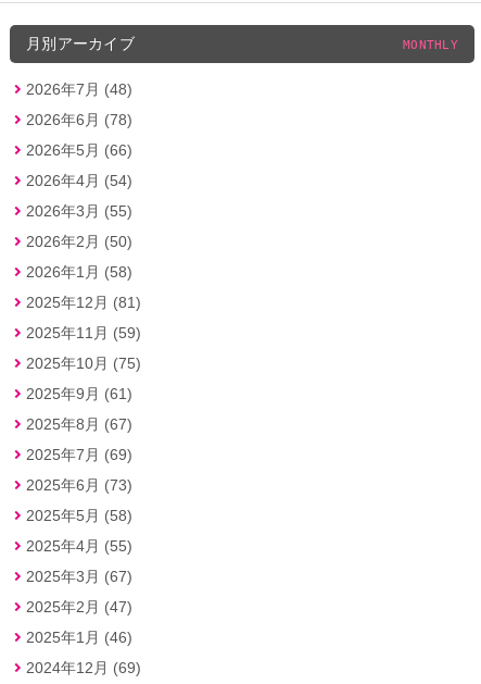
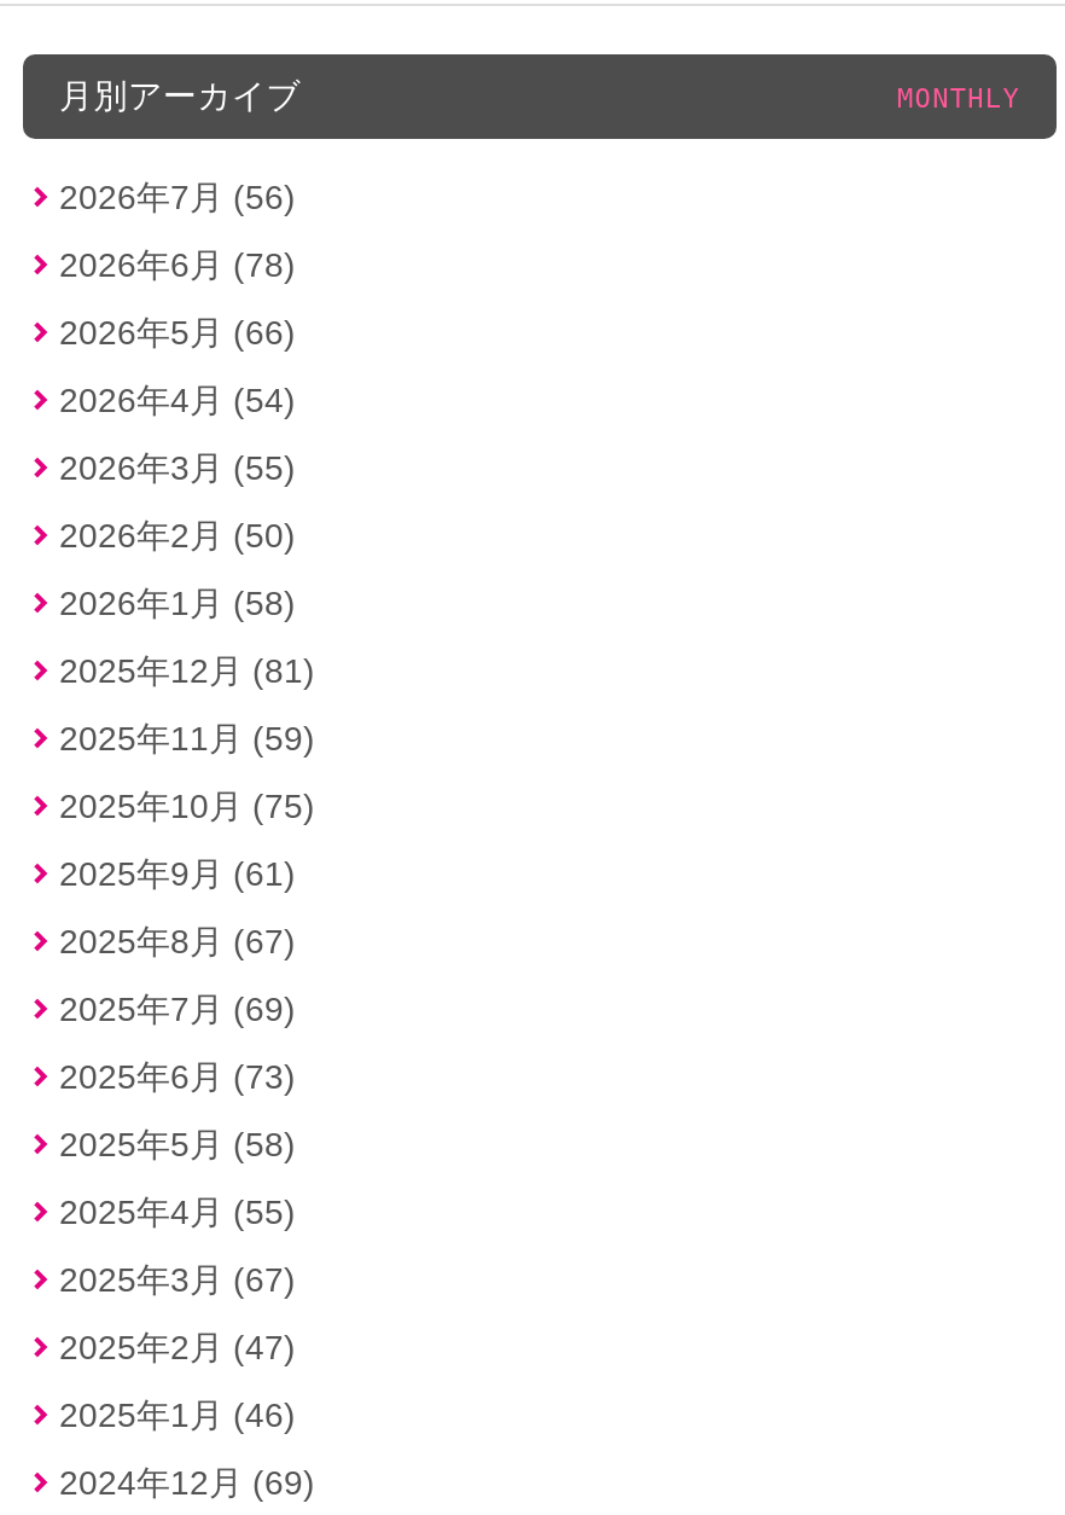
- 2026年7月 (48)
+ 2026年7月 (56)
